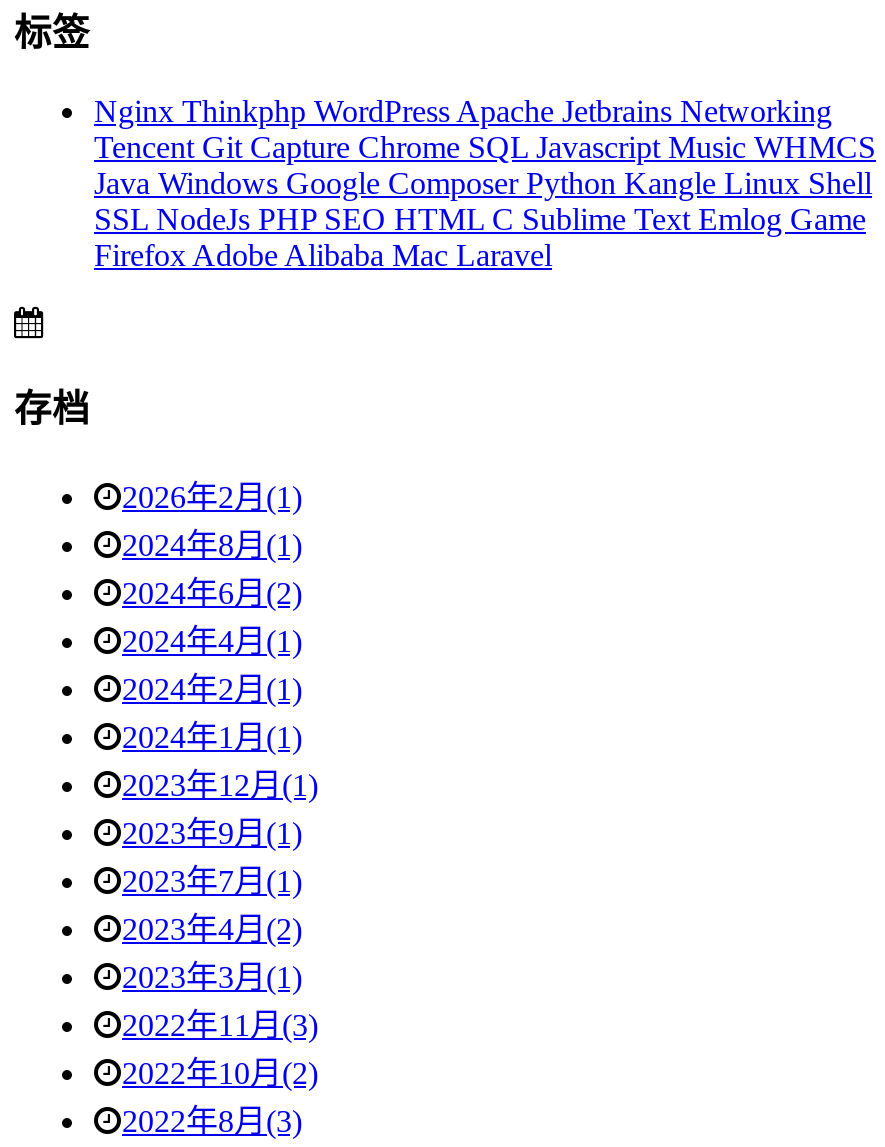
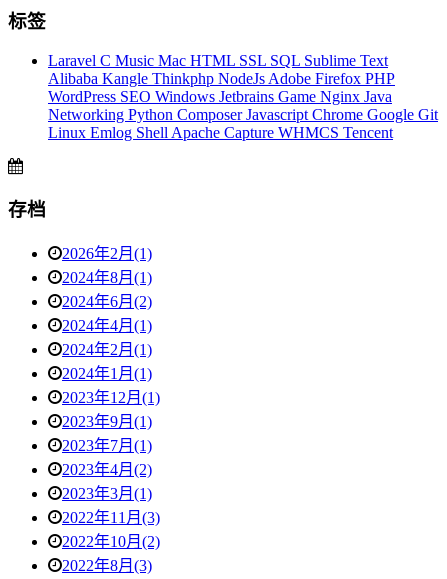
- Nginx Thinkphp WordPress Apache Jetbrains Networking
- Tencent Git Capture Chrome SQL Javascript Music WHMCS
- Java Windows Google Composer Python Kangle Linux Shell
- SSL NodeJs PHP SEO HTML C Sublime Text Emlog Game
- Firefox Adobe Alibaba Mac Laravel
+ Laravel C Music Mac HTML SSL SQL Sublime Text
+ Alibaba Kangle Thinkphp NodeJs Adobe Firefox PHP
+ WordPress SEO Windows Jetbrains Game Nginx Java
+ Networking Python Composer Javascript Chrome Google Git
+ Linux Emlog Shell Apache Capture WHMCS Tencent
